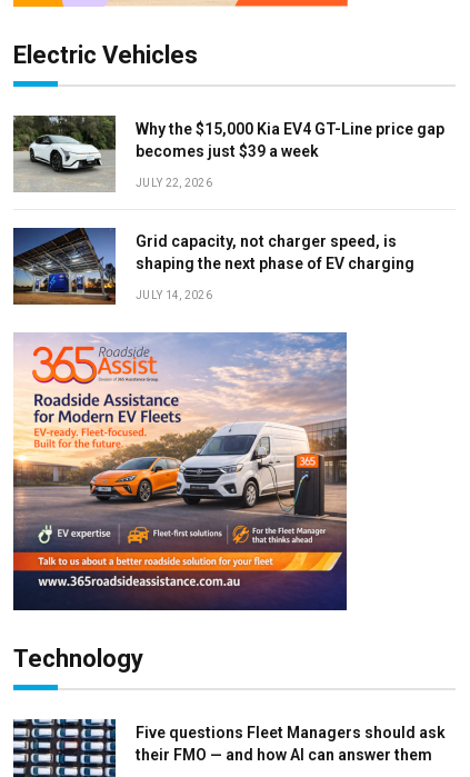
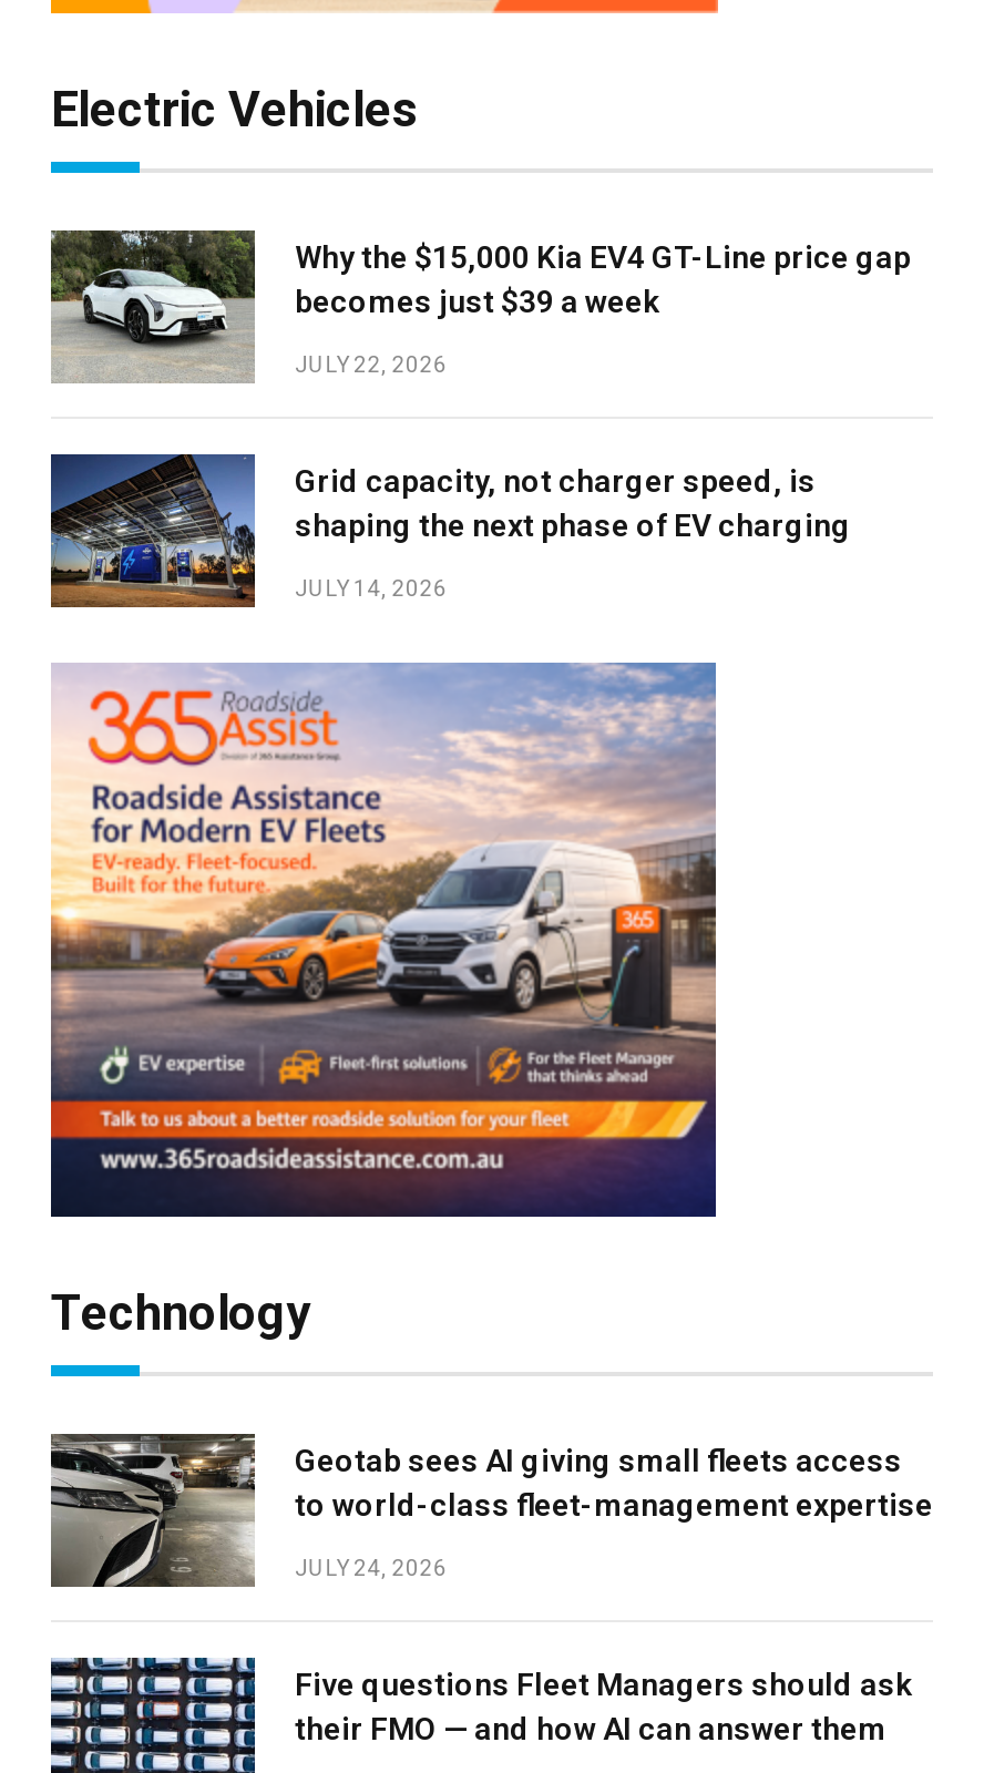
+ [image]
+ Geotab sees AI giving small fleets access
+ to world-class fleet-management expertise
+ JULY 24, 2026
